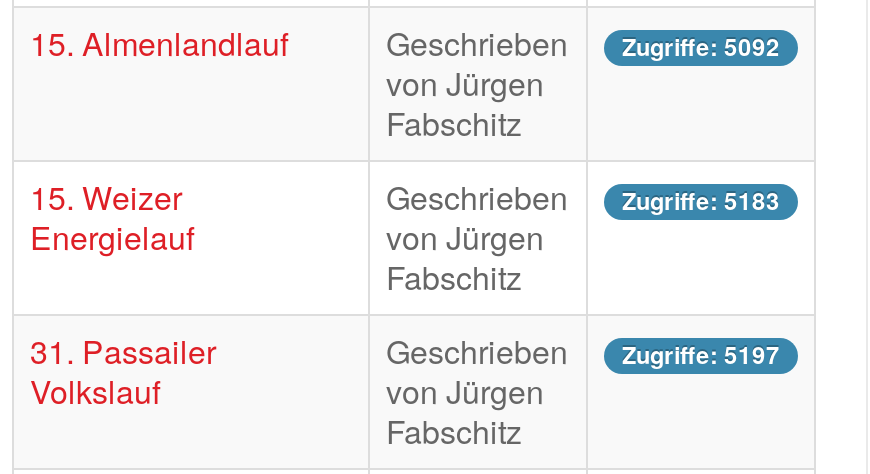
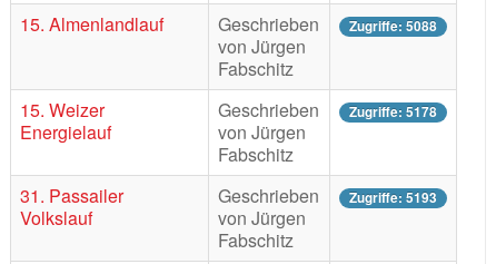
- Geschrieben Zugriffe: 5092
+ Geschrieben Zugriffe: 5088

- Geschrieben Zugriffe: 5183
+ Geschrieben Zugriffe: 5178

- Geschrieben Zugriffe: 5197
+ Geschrieben Zugriffe: 5193
